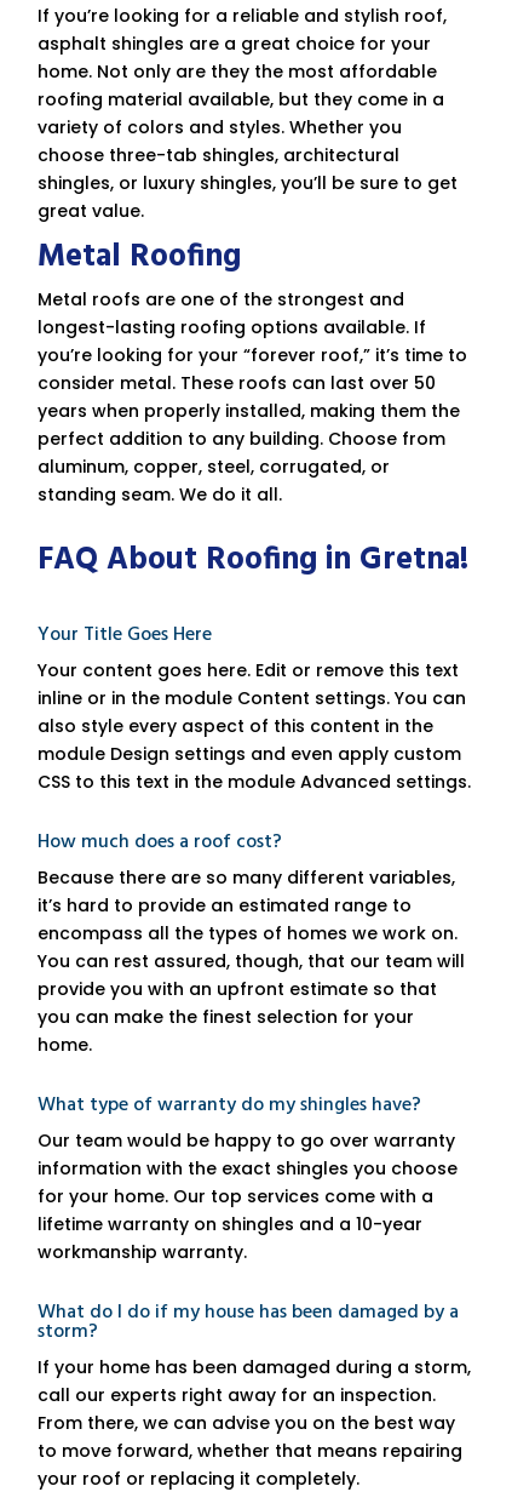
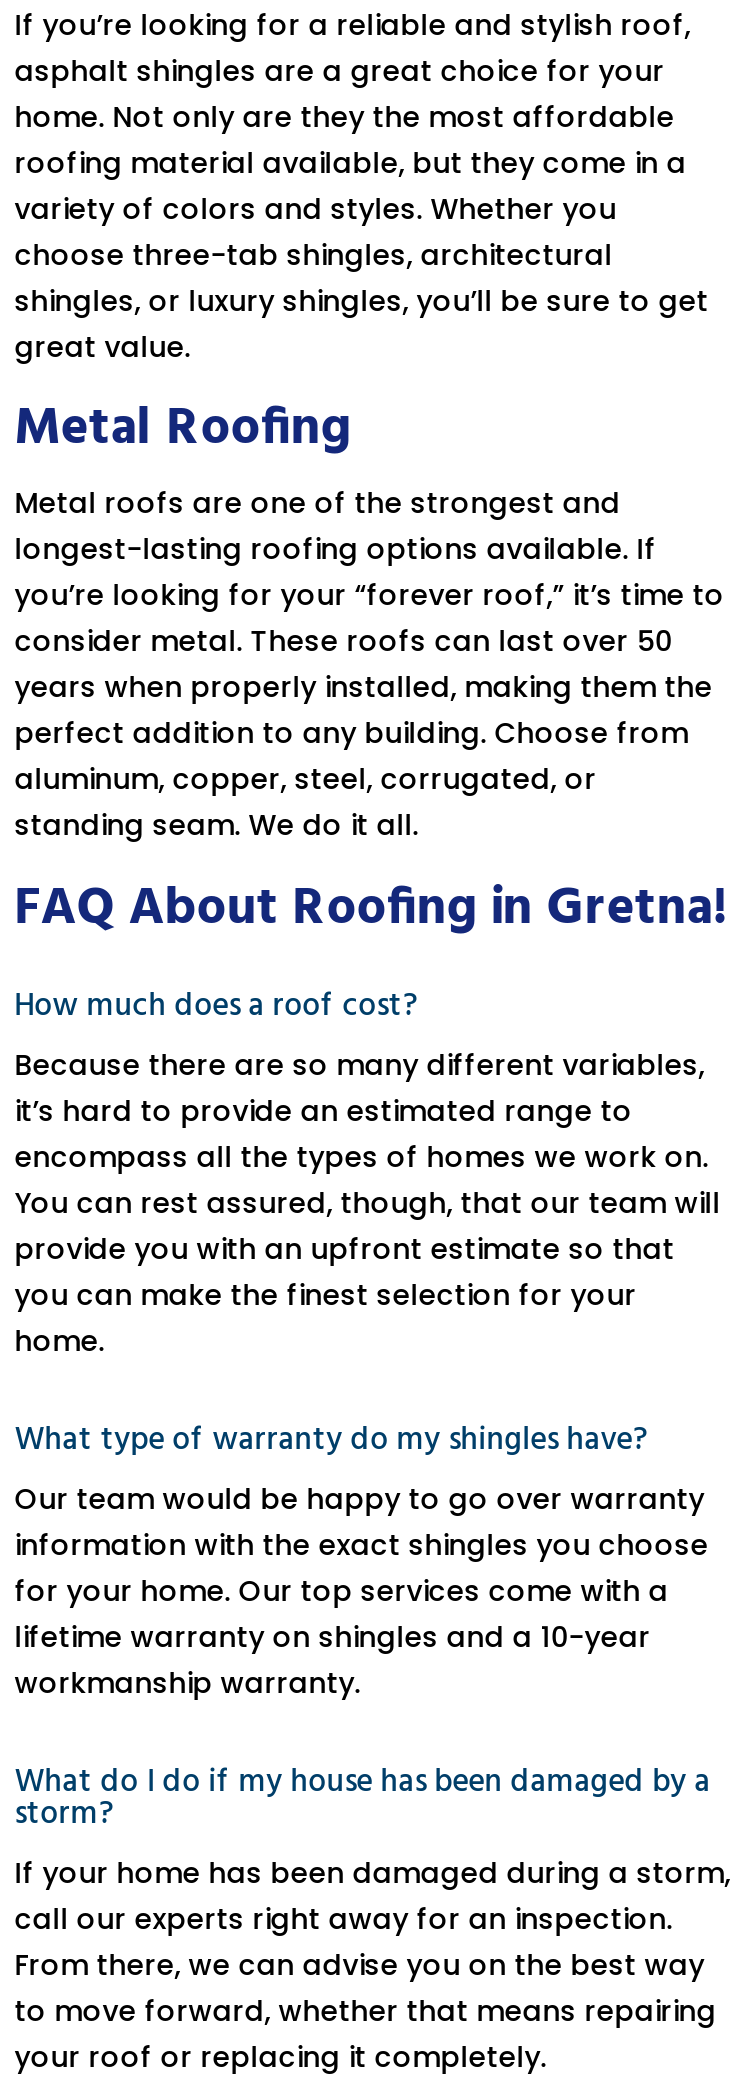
- Your Title Goes Here
- Your content goes here. Edit or remove this text
- inline or in the module Content settings. You can
- also style every aspect of this content in the
- module Design settings and even apply custom
- CSS to this text in the module Advanced settings.
